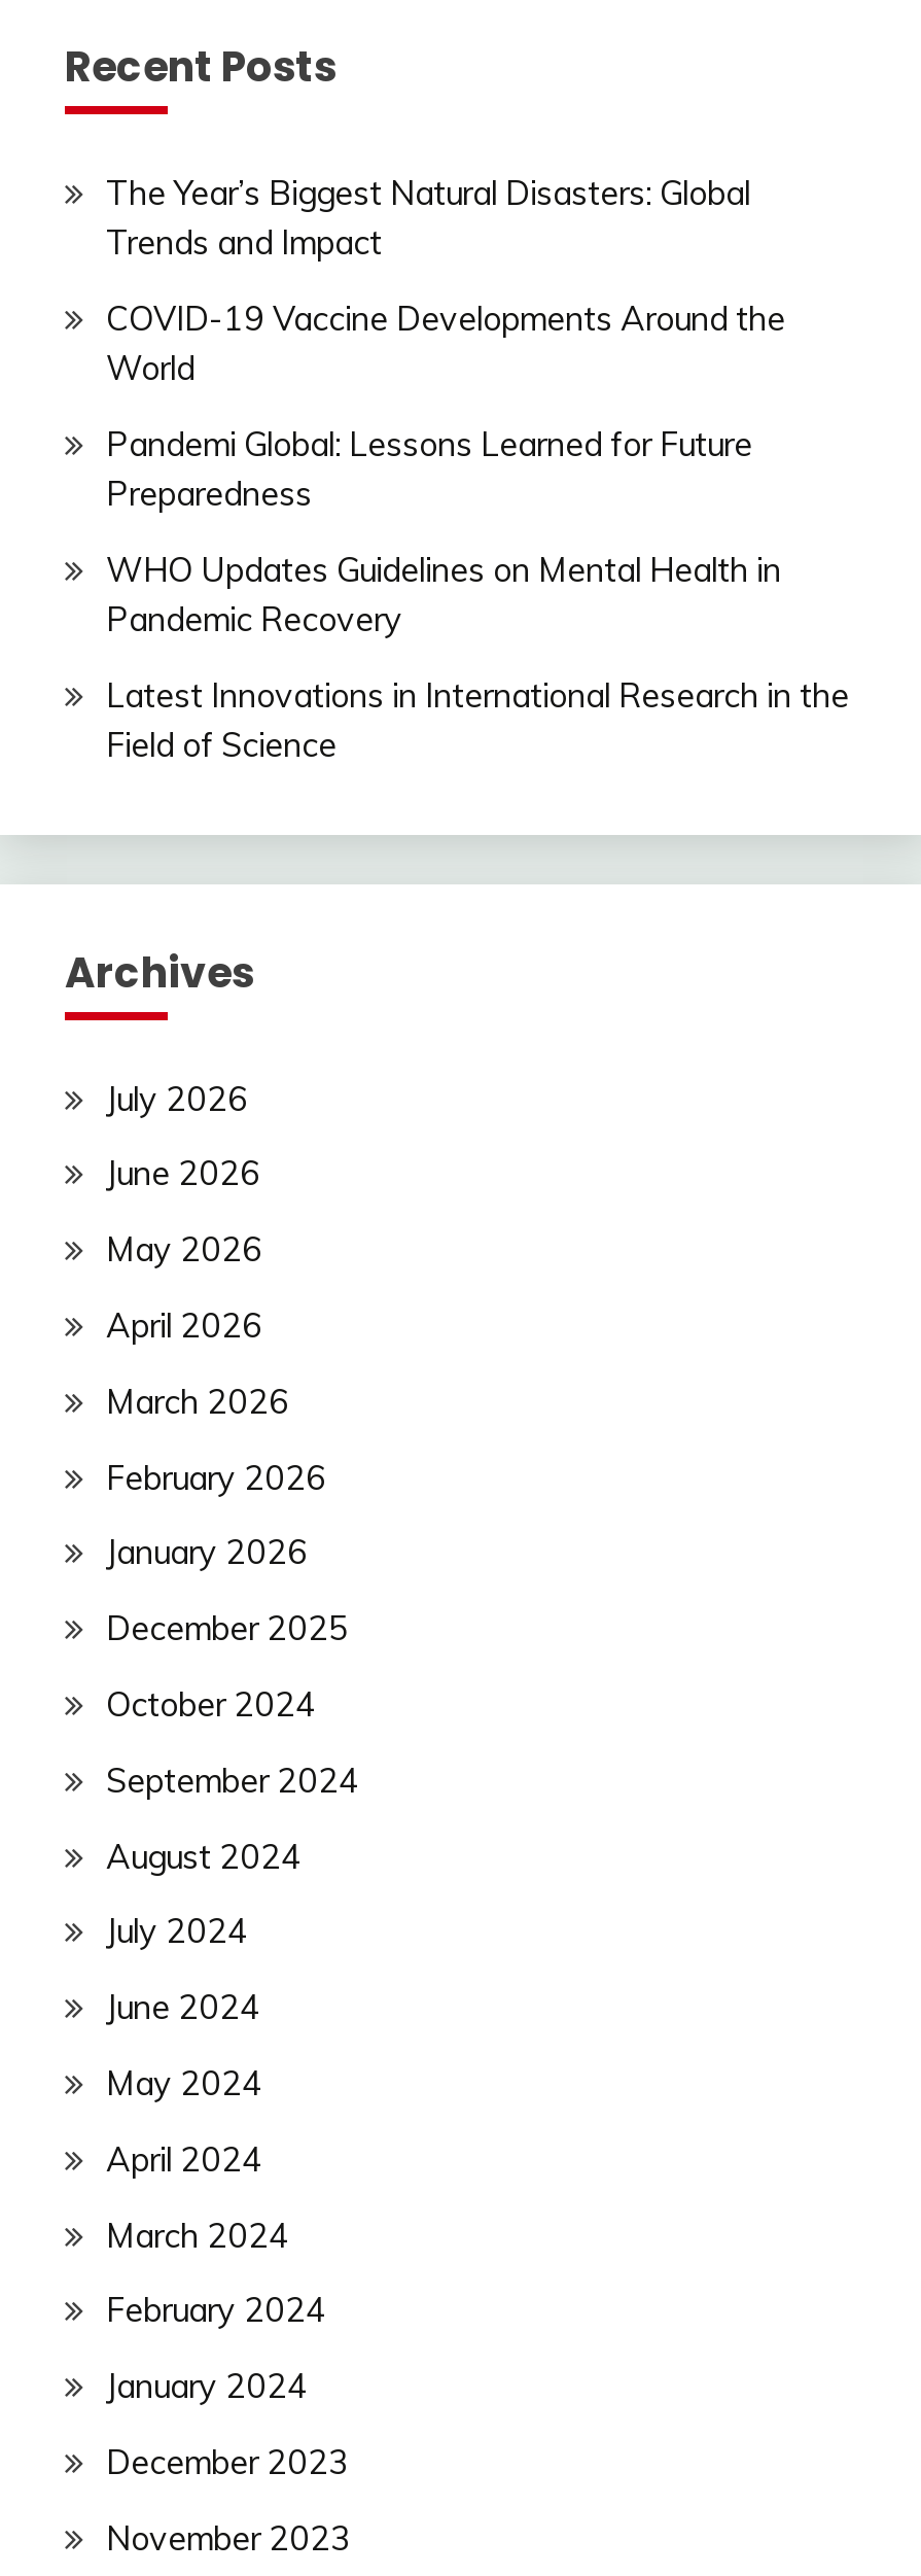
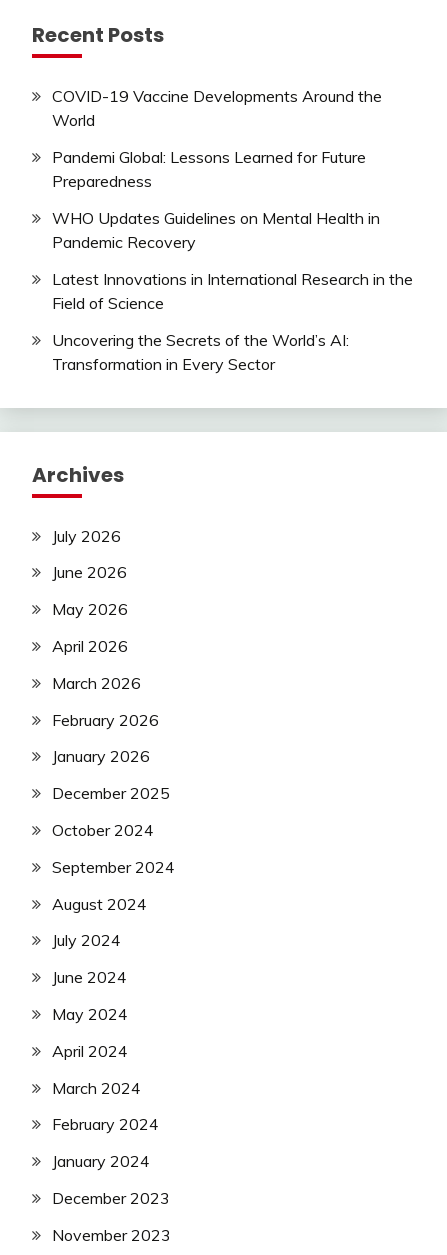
- The Year’s Biggest Natural Disasters: Global
- Trends and Impact

moved up: COVID-19 Vaccine Developments Around the | World | Pandemi Global: Lessons Learned for Future | Preparedness | WHO Updates Guidelines on Mental Health in | Pandemic Recovery | Latest Innovations in International Research in the | Field of Science

+ Uncovering the Secrets of the World’s AI:
+ Transformation in Every Sector
